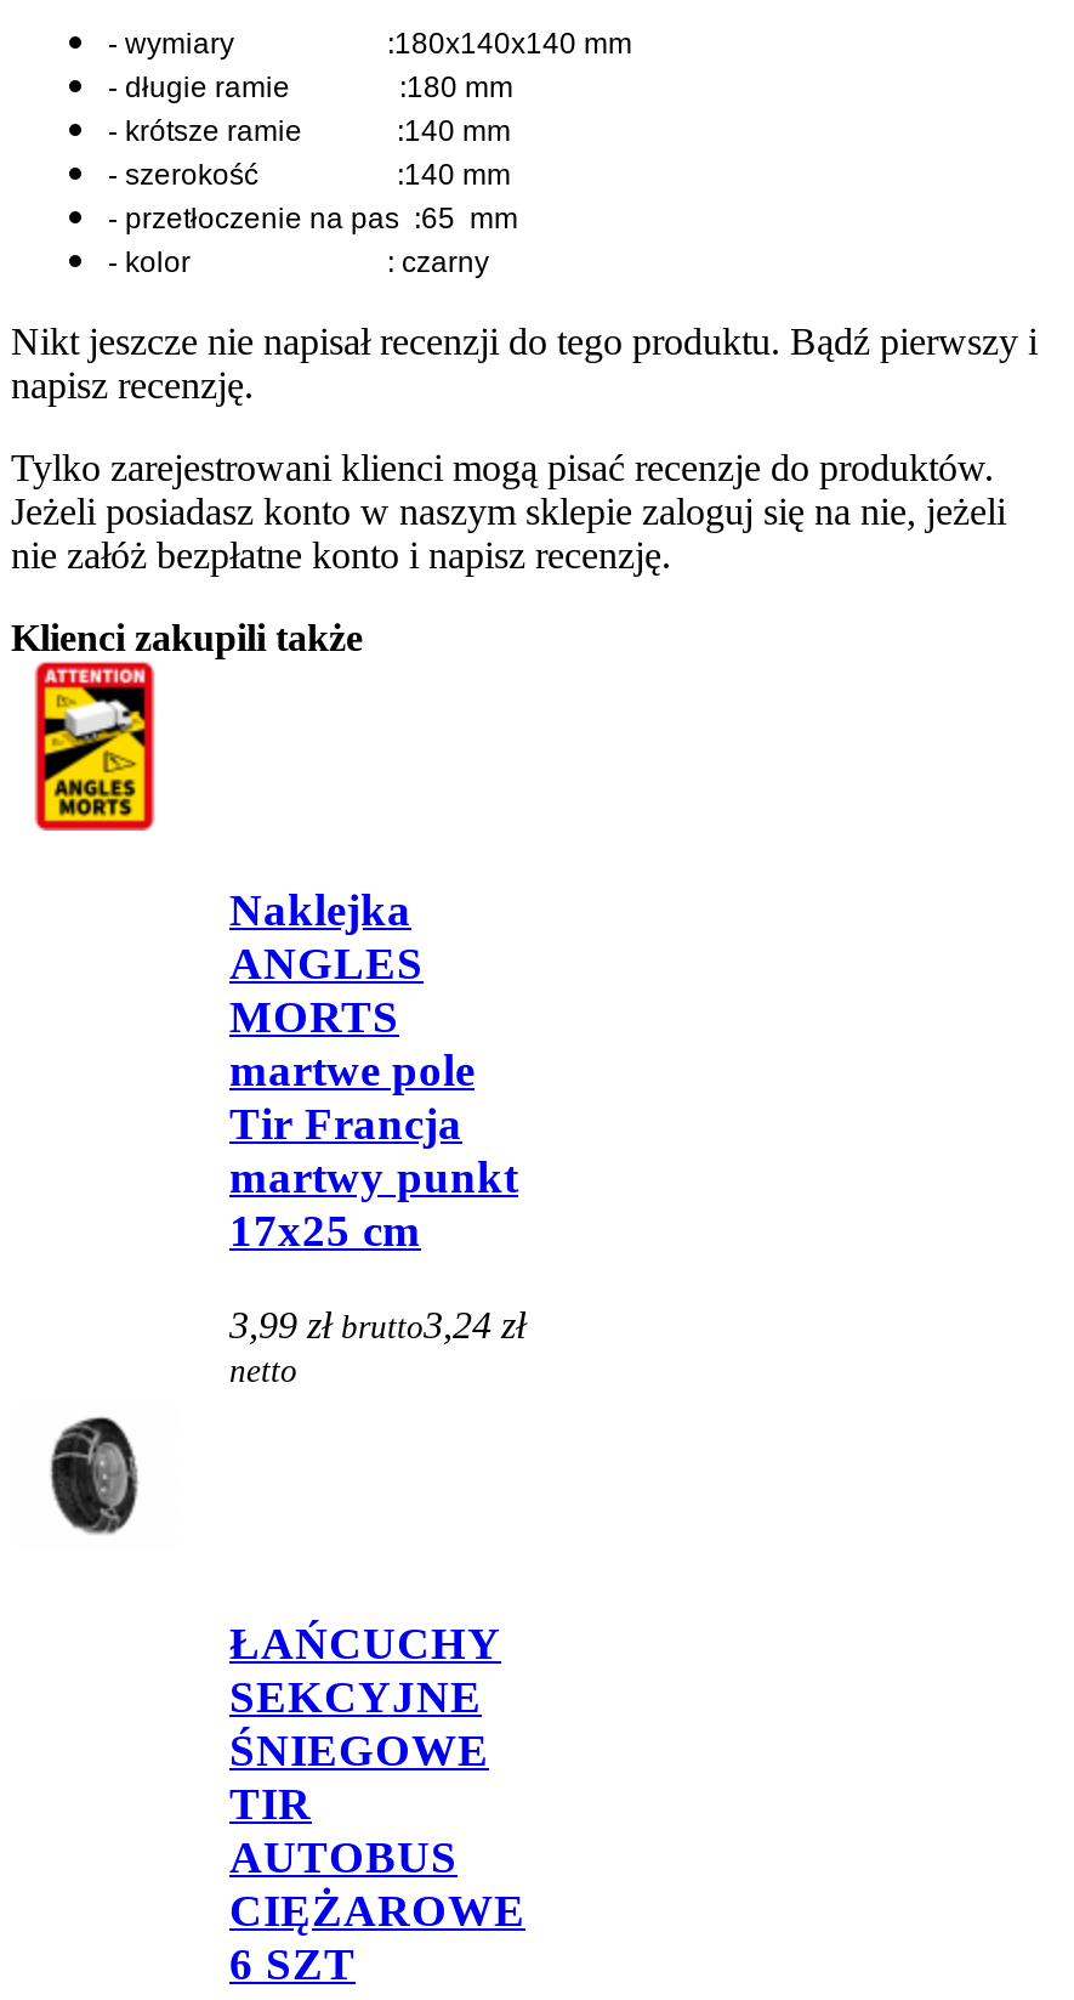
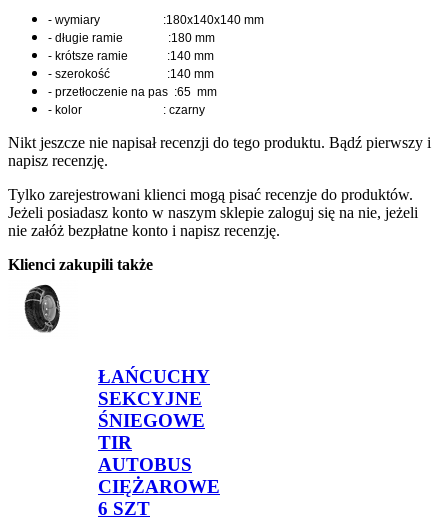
- [image]

- Naklejka
- ANGLES
- MORTS
- martwe pole
- Tir Francja
- martwy punkt
- 17x25 cm
- 3,99 zł brutto3,24 zł
- netto
